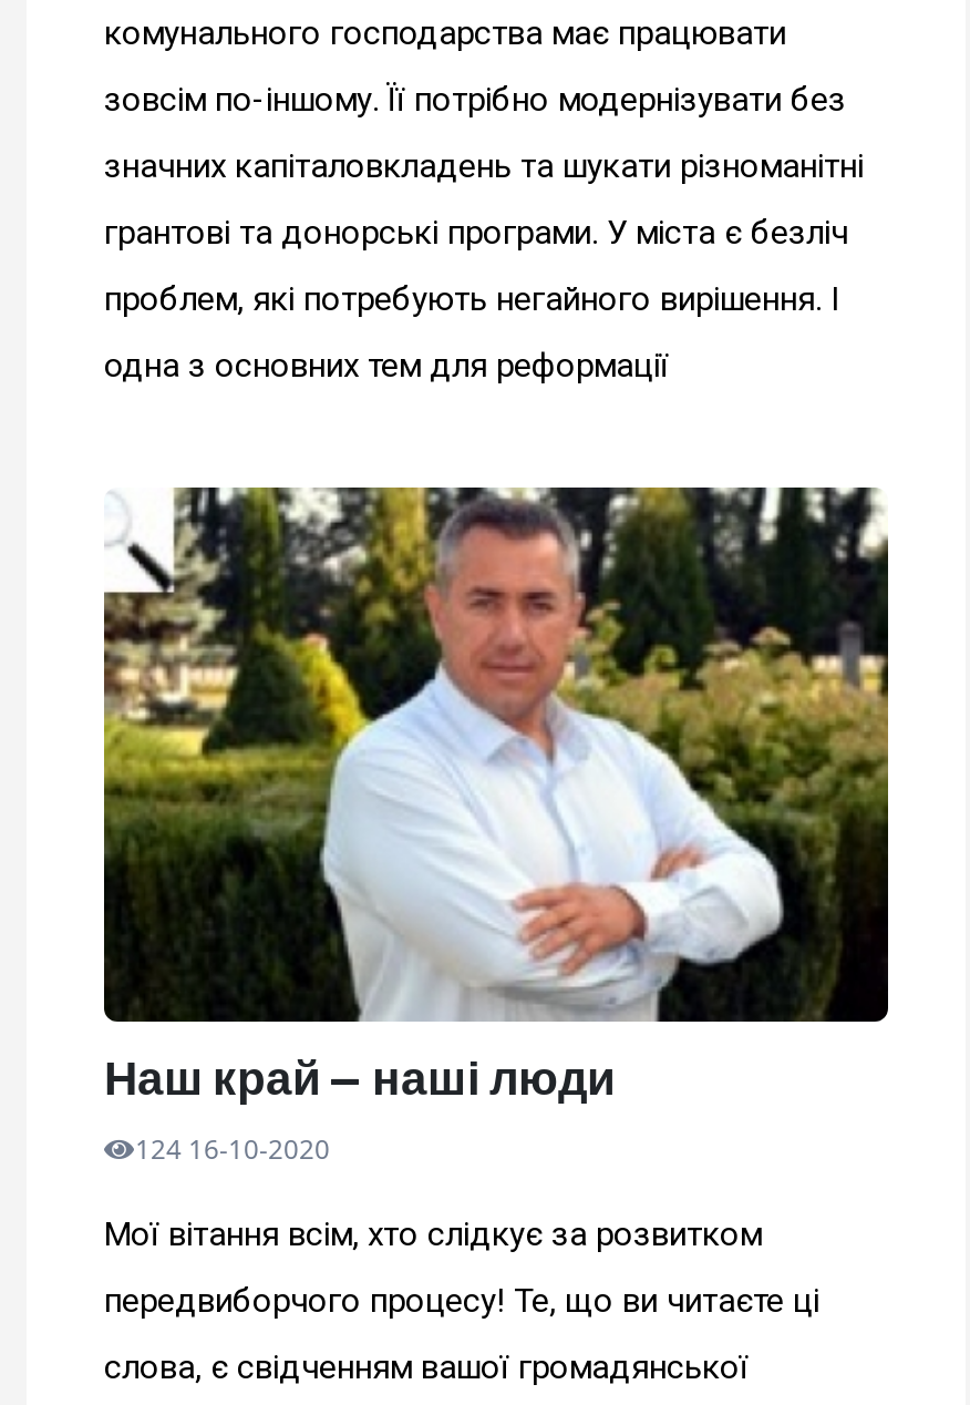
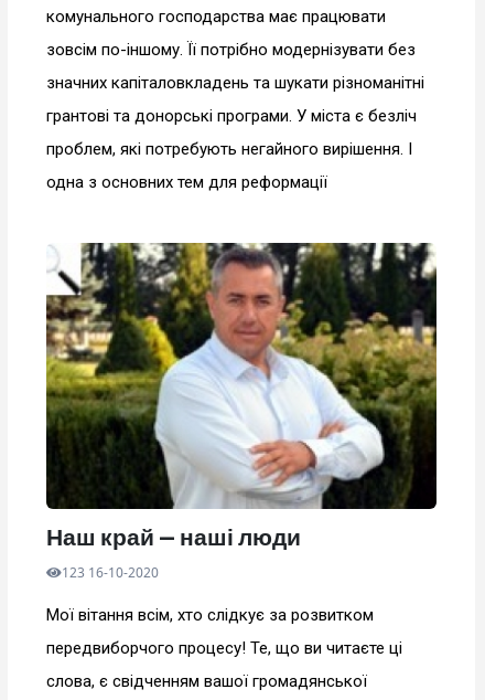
- 124 16-10-2020
+ 123 16-10-2020
